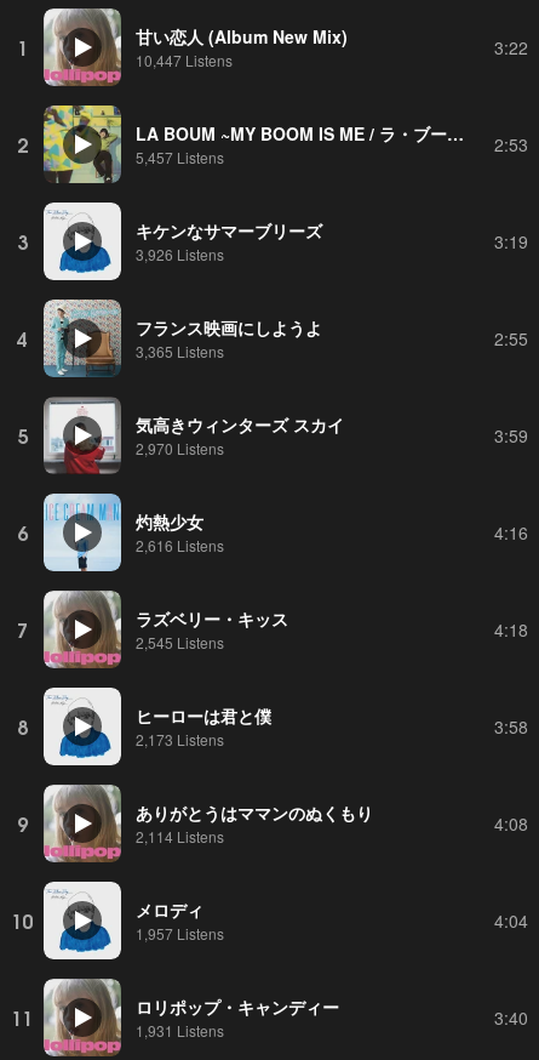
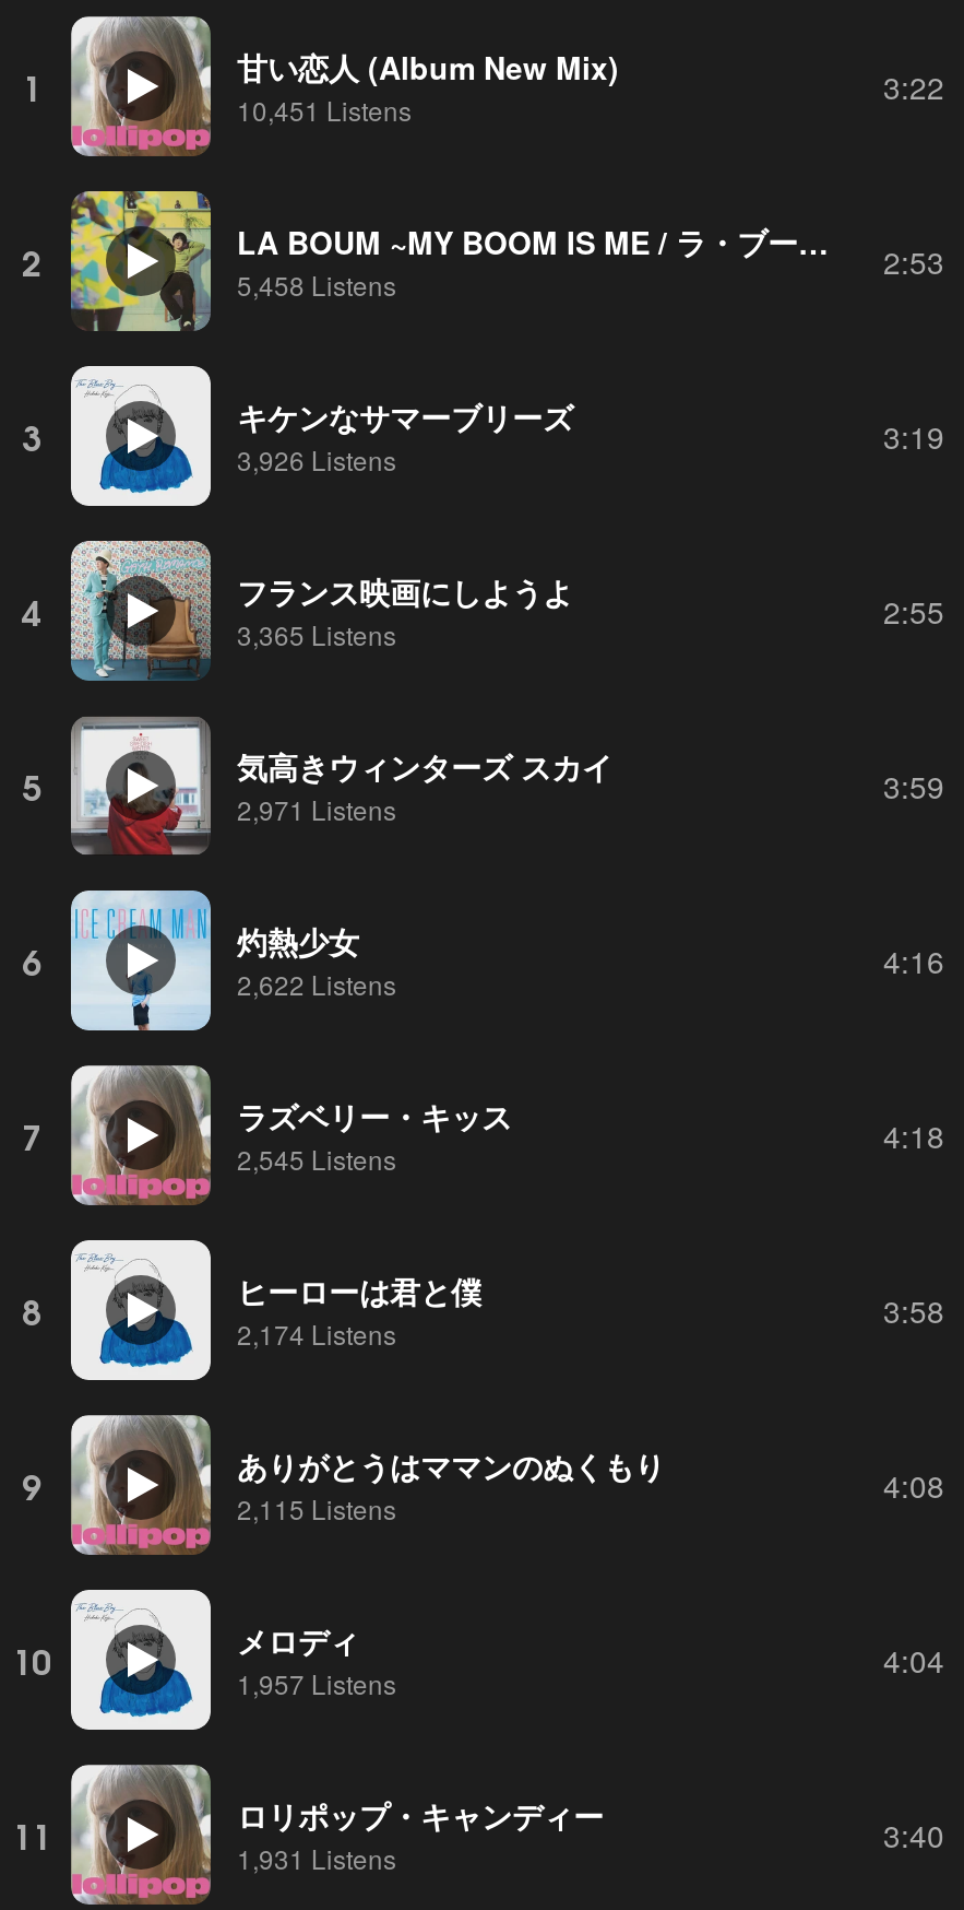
- 10,447 Listens
+ 10,451 Listens

- 5,457 Listens
+ 5,458 Listens

- 2,970 Listens
+ 2,971 Listens

- 2,616 Listens
+ 2,622 Listens

- 2,173 Listens
+ 2,174 Listens

- 2,114 Listens
+ 2,115 Listens
